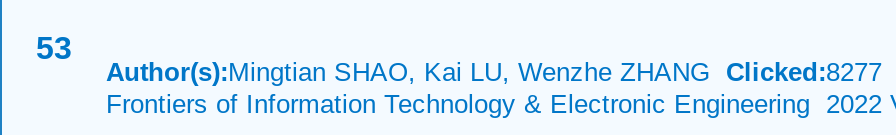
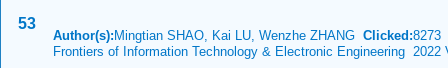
- Author(s):Mingtian SHAO, Kai LU, Wenzhe ZHANG Clicked:8277
+ Author(s):Mingtian SHAO, Kai LU, Wenzhe ZHANG Clicked:8273
